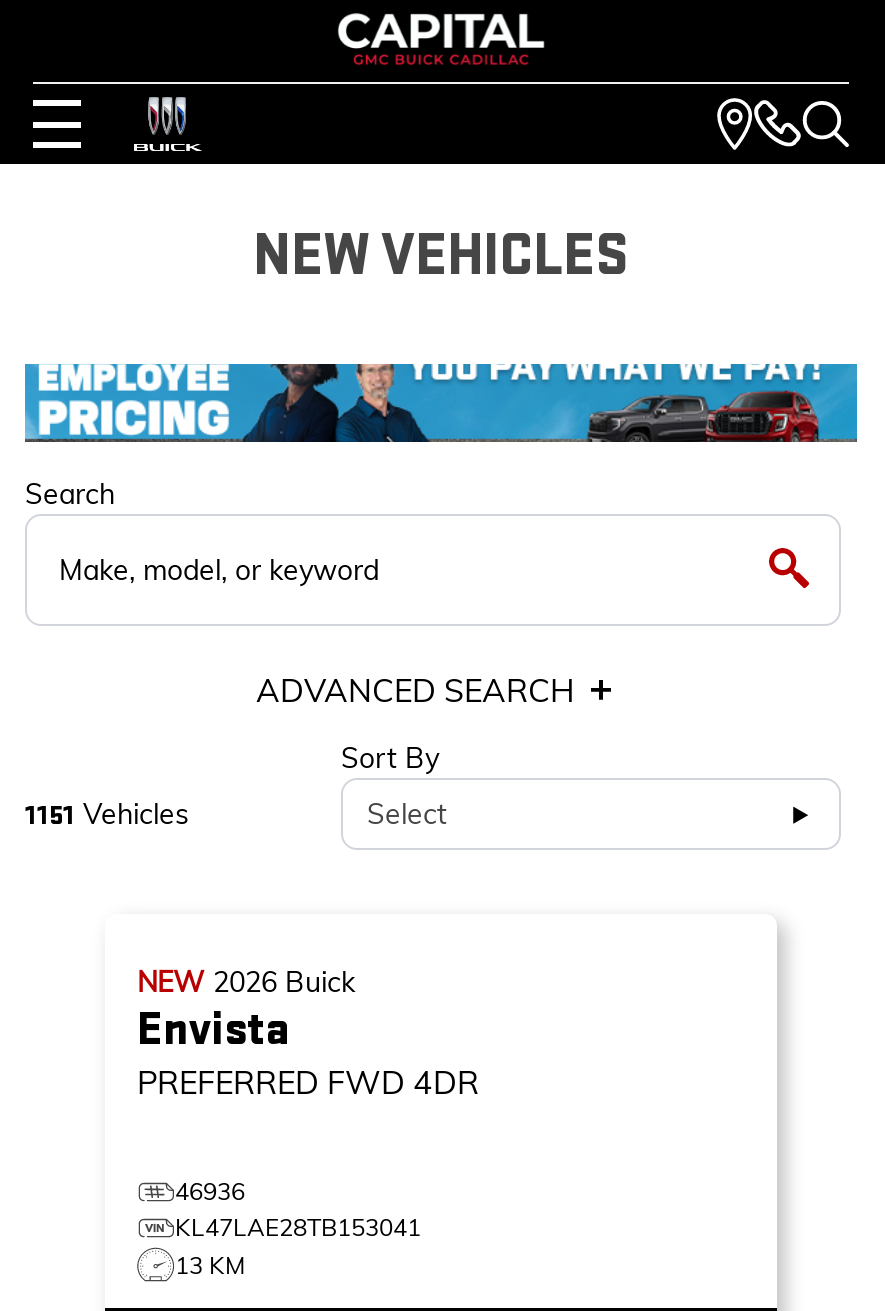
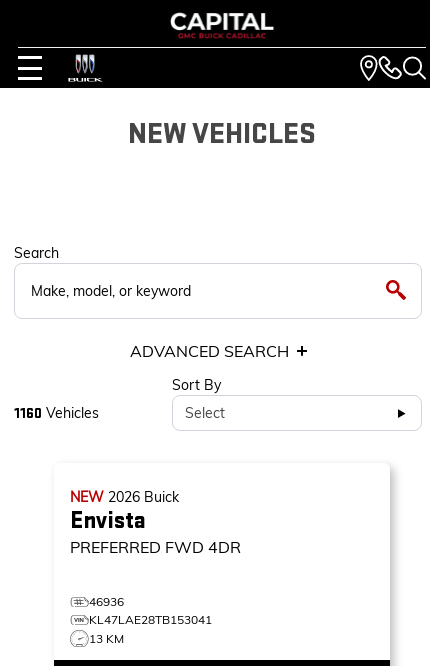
- [image]

- 1151 Vehicles
+ 1160 Vehicles
